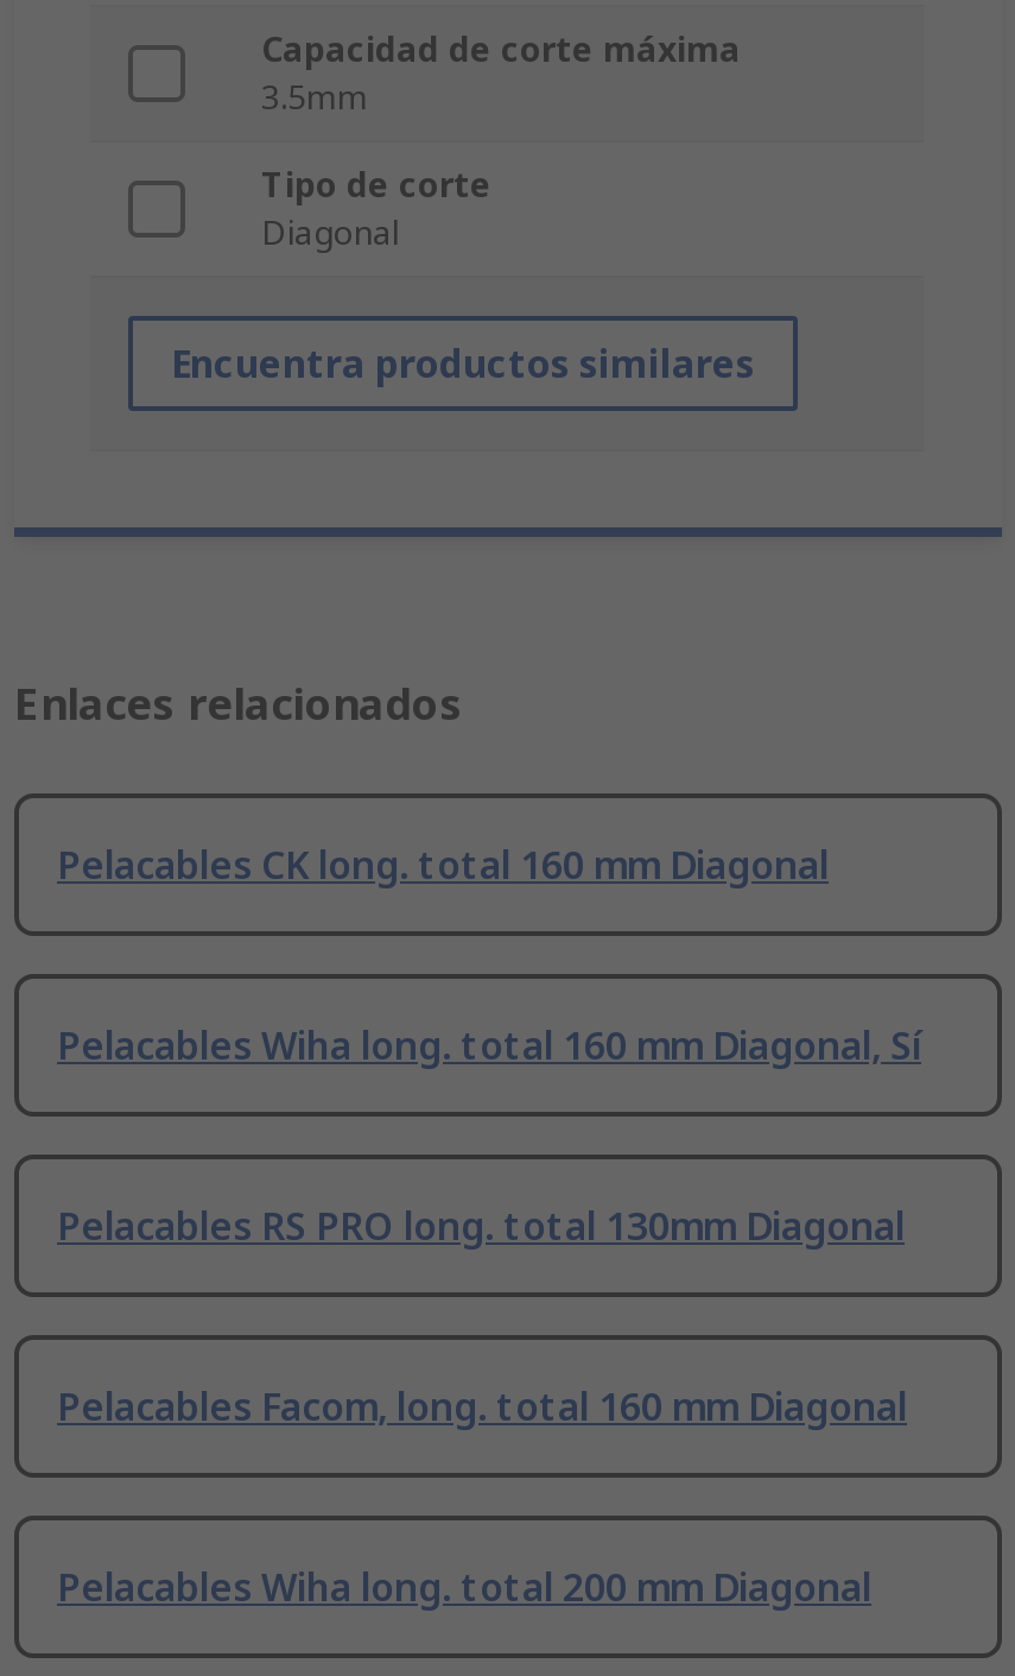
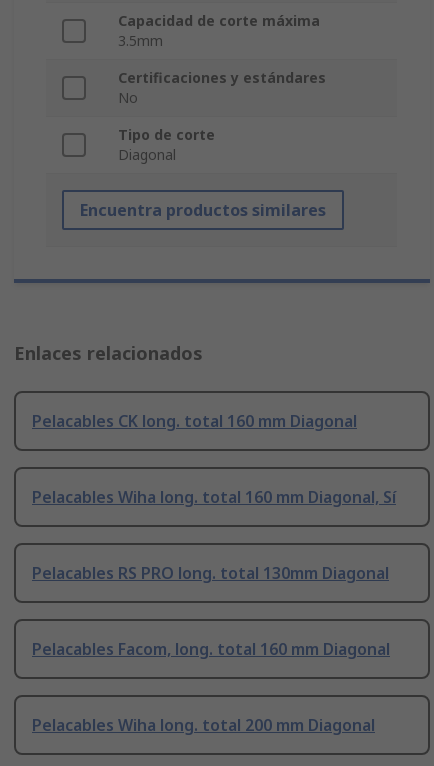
+ Certificaciones y estándares
+ No
